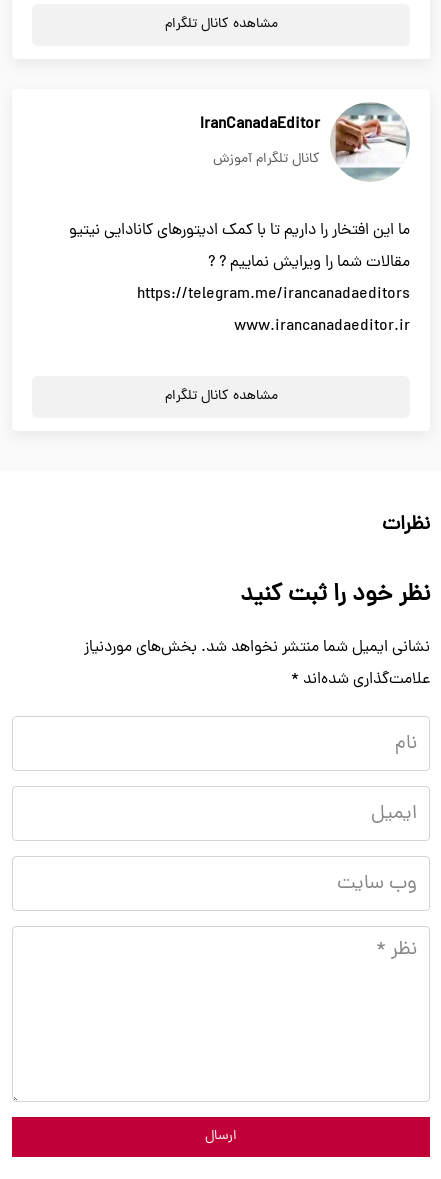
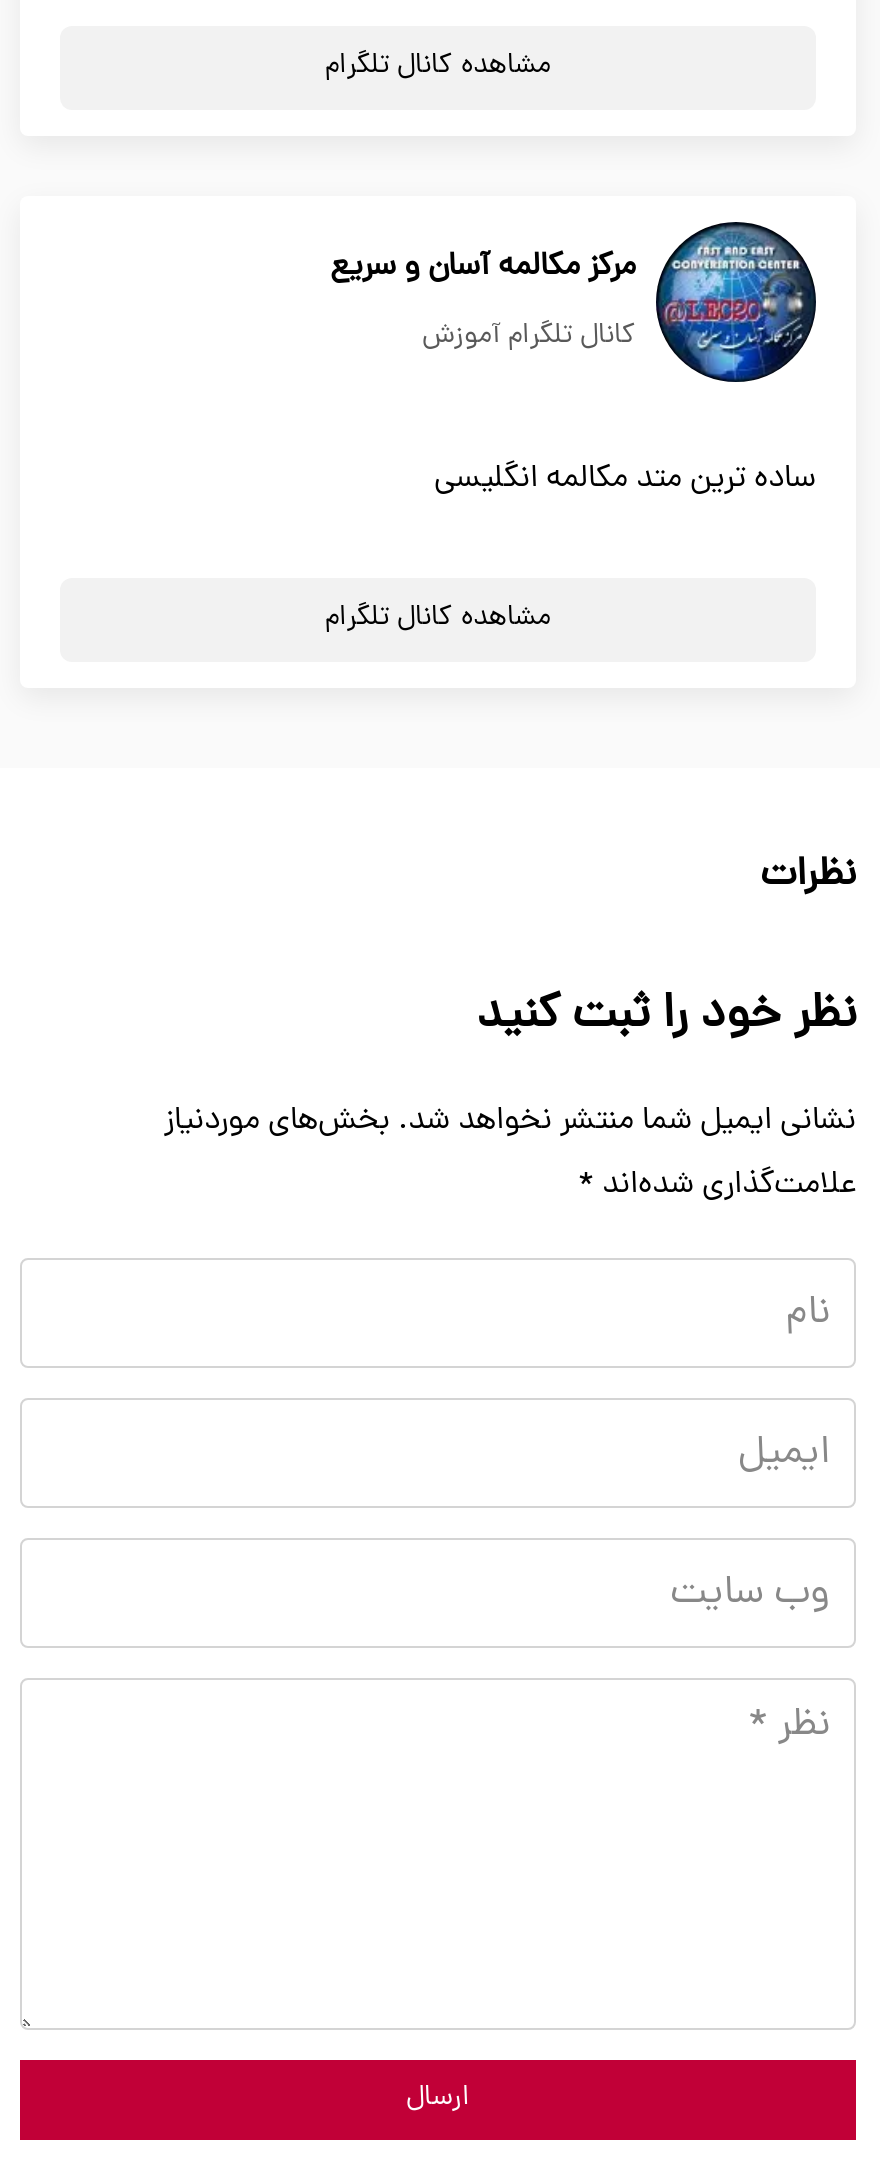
- [image]
- IranCanadaEditor
+ [image]
+ مرکز مکالمه آسان و سریع

- ما این افتخار را داریم تا با کمک ادیتورهای کانادایی نیتیو
- مقالات شما را ویرایش نماییم ? ?
- https://telegram.me/irancanadaeditors
- www.irancanadaeditor.ir
+ ساده ترین متد مکالمه انگلیسی
